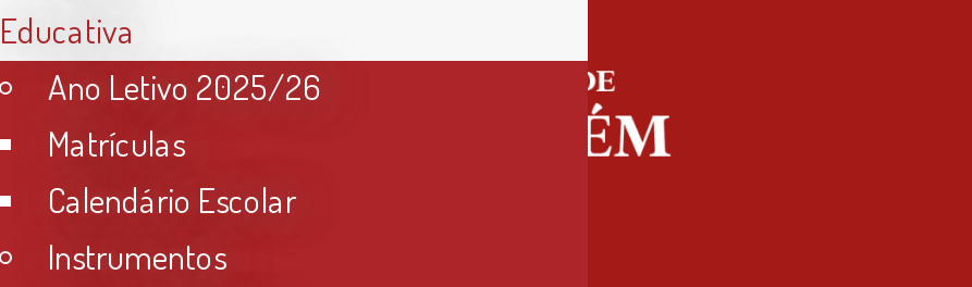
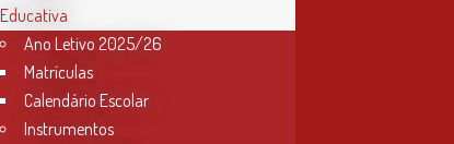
- [image]
